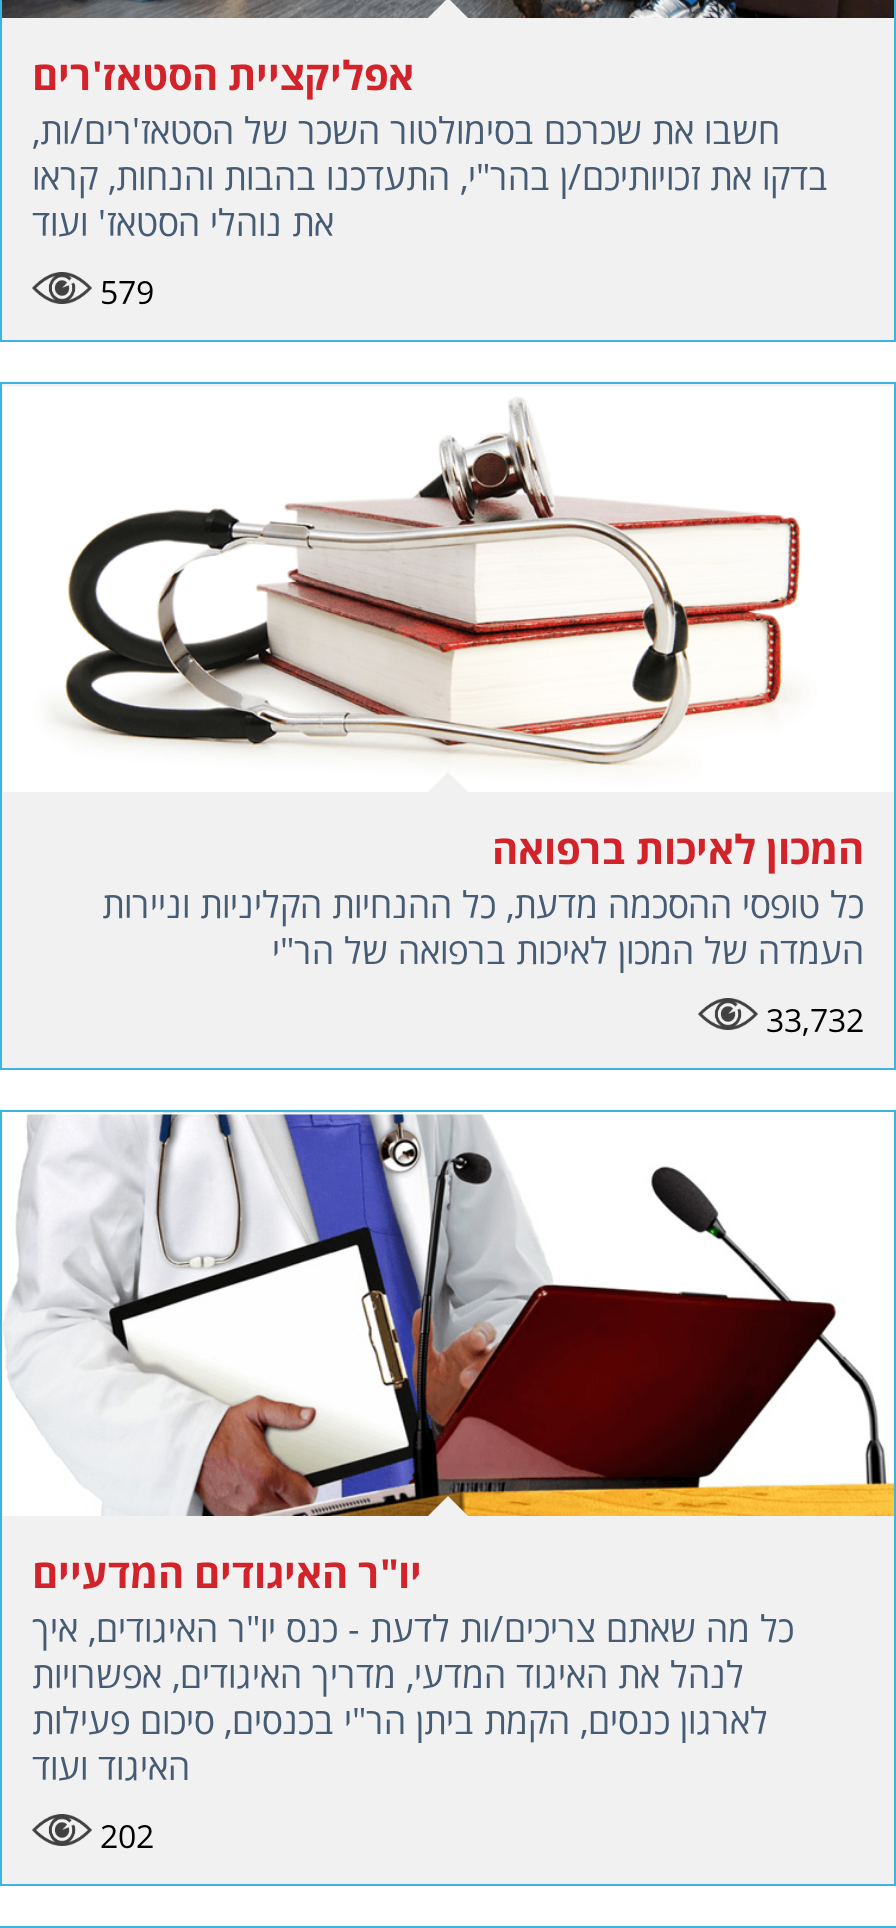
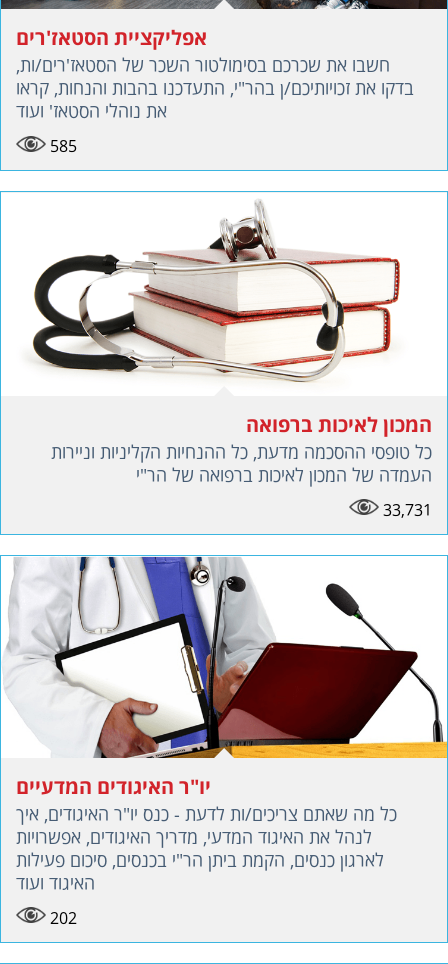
- 579
+ 585

- 33,732
+ 33,731
